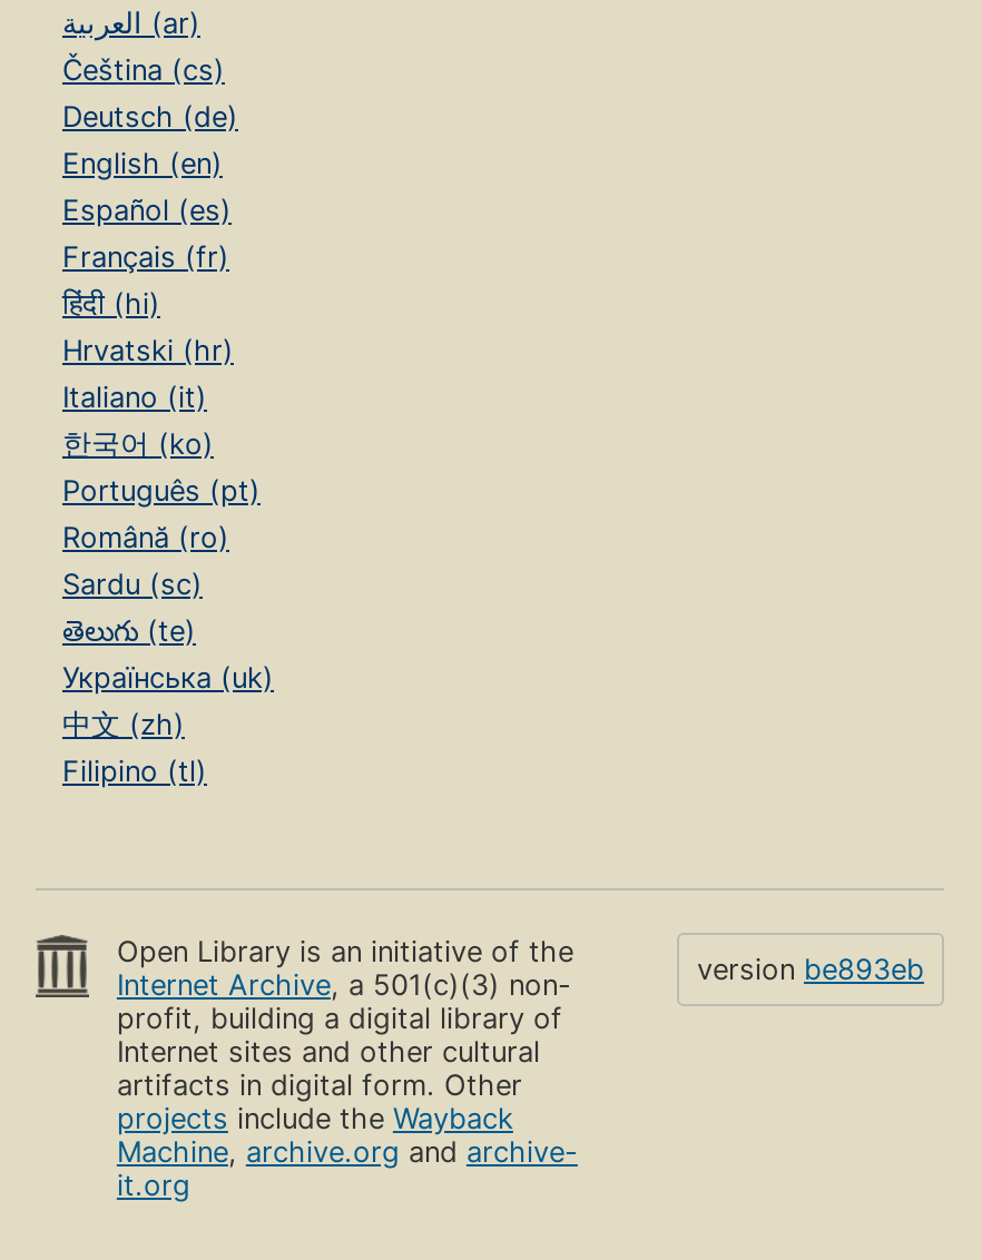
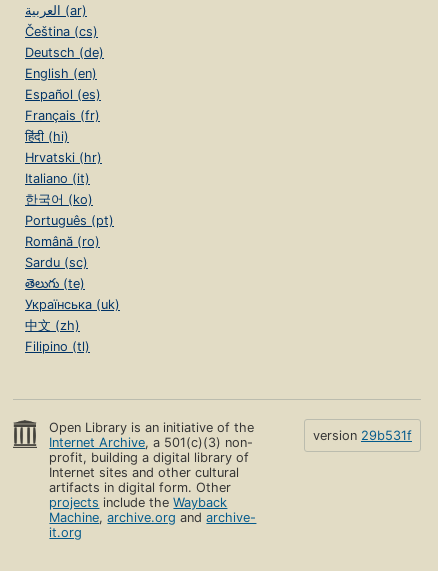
- version be893eb
+ version 29b531f
